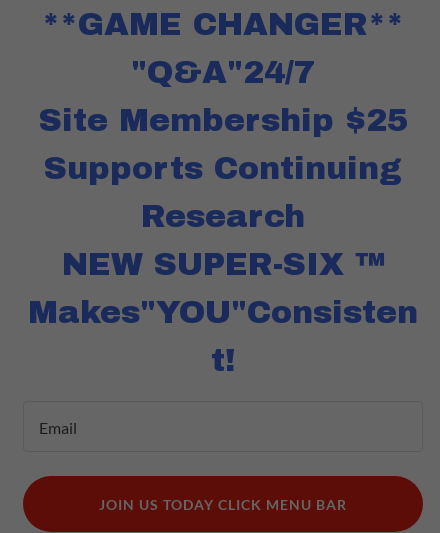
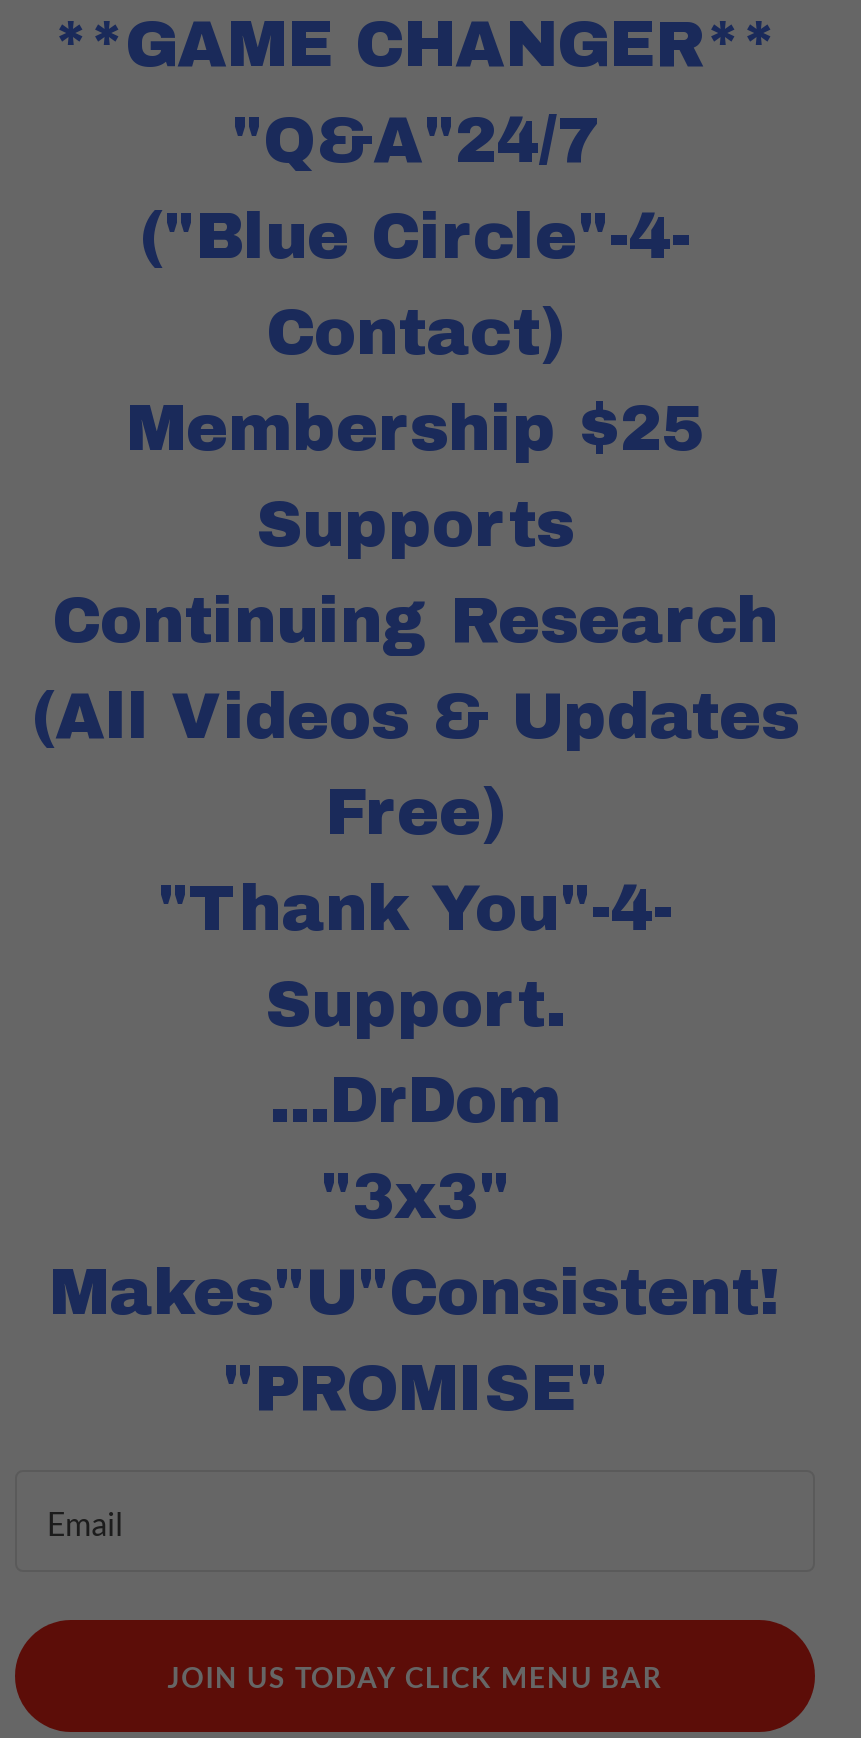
- Site Membership $25
- Supports Continuing
- Research
- NEW SUPER-SIX ™
- Makes"YOU"Consisten
- t!
+ ("Blue Circle"-4-
+ Contact)
+ Membership $25
+ Supports
+ Continuing Research
+ (All Videos & Updates
+ Free)
+ "Thank You"-4-
+ Support.
+ ...DrDom
+ "3x3"
+ Makes"U"Consistent!
+ "PROMISE"
